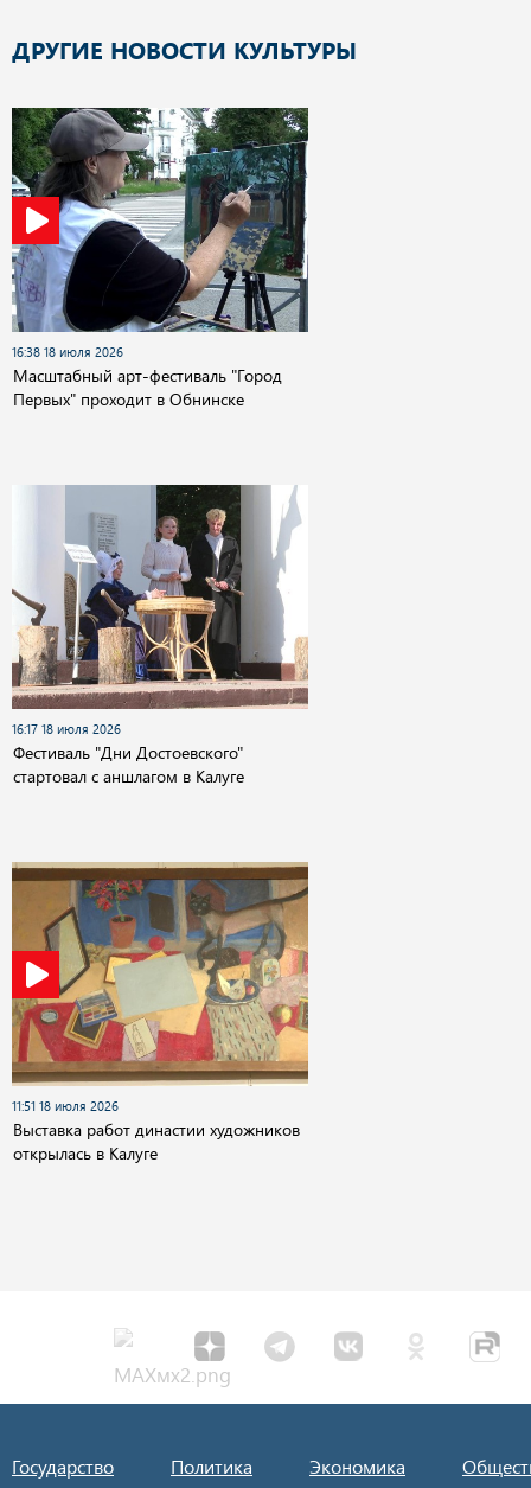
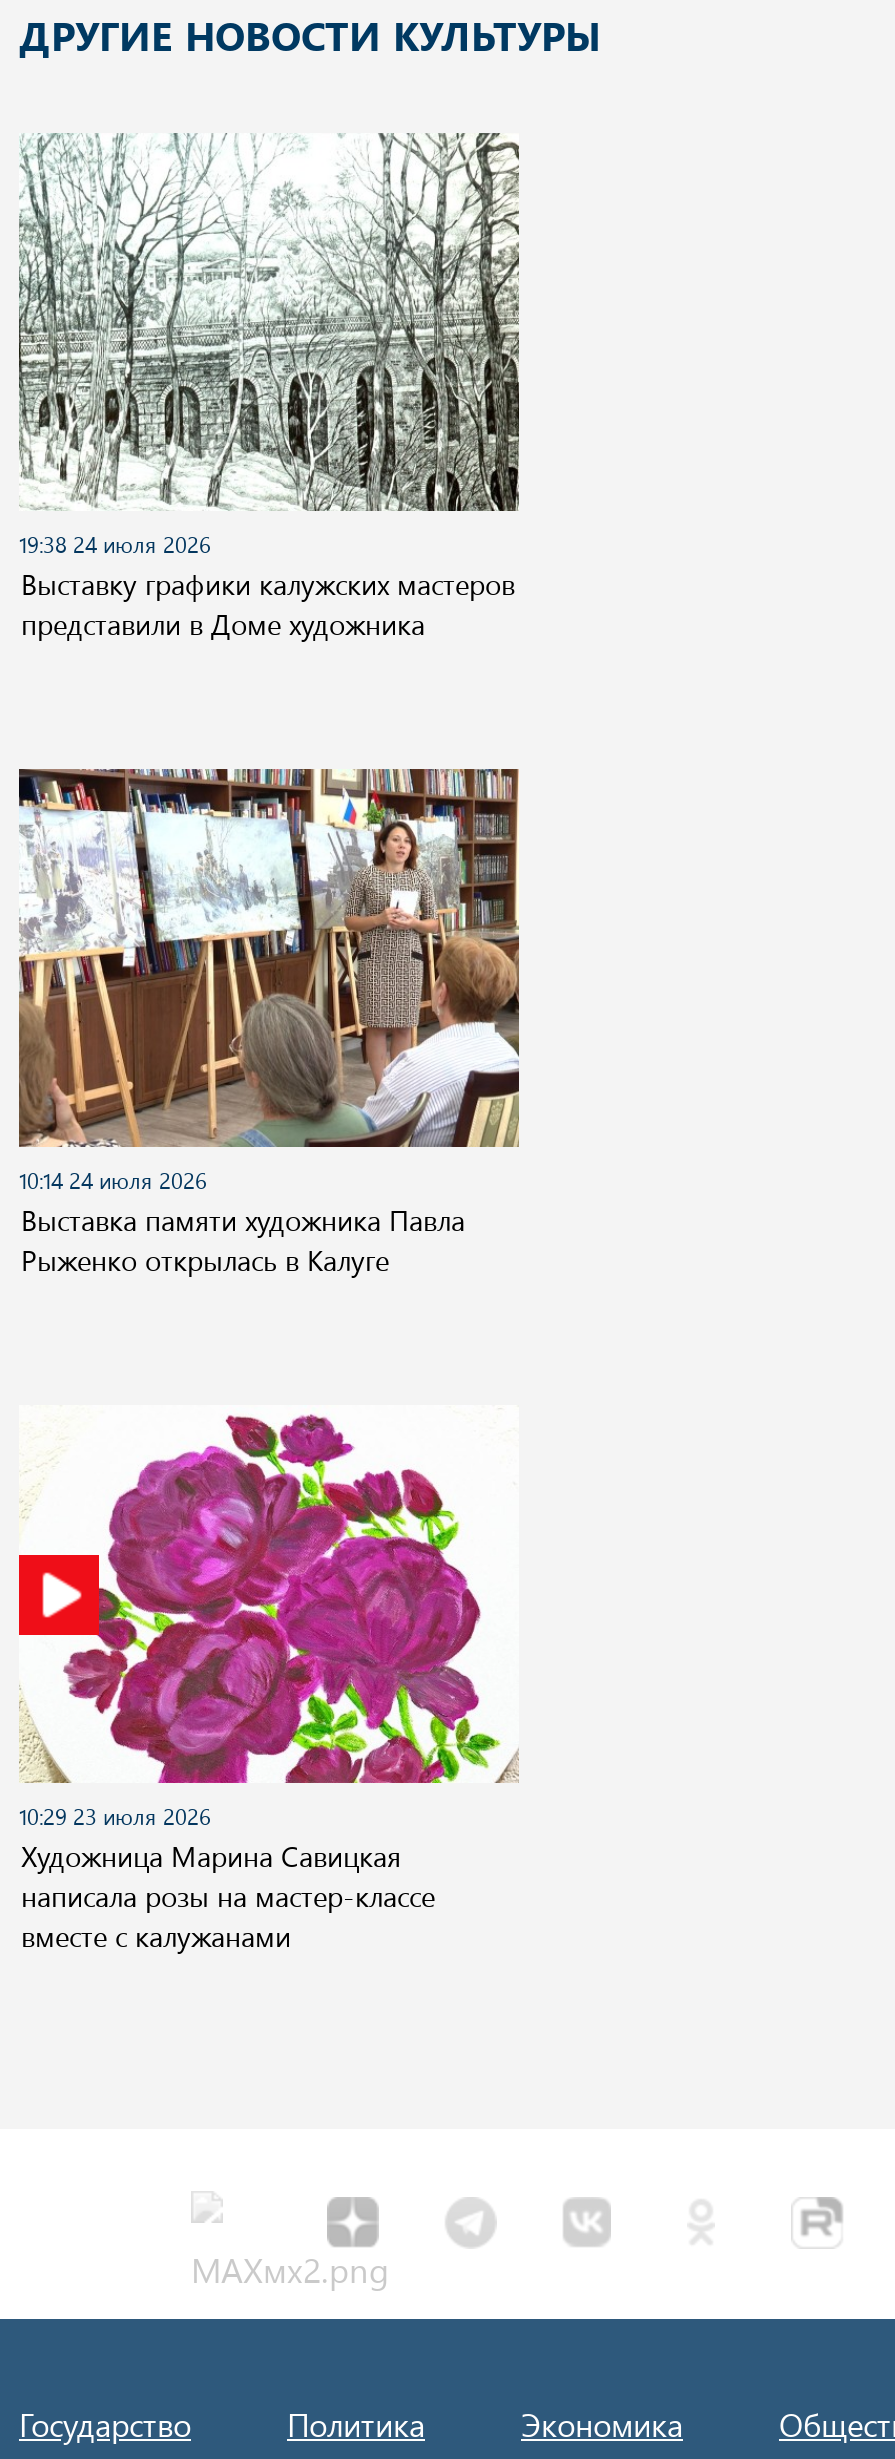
- [image]
- 16:38 18 июля 2026
- Масштабный арт-фестиваль "Город
- Первых" проходит в Обнинске
+ [image]
+ 19:38 24 июля 2026
+ Выставку графики калужских мастеров
+ представили в Доме художника

- [image]
- 16:17 18 июля 2026
- Фестиваль "Дни Достоевского"
- стартовал с аншлагом в Калуге
+ [image]
+ 10:14 24 июля 2026
+ Выставка памяти художника Павла
+ Рыженко открылась в Калуге

- [image]
- 11:51 18 июля 2026
- Выставка работ династии художников
- открылась в Калуге
+ [image]
+ 10:29 23 июля 2026
+ Художница Марина Савицкая
+ написала розы на мастер-классе
+ вместе с калужанами
